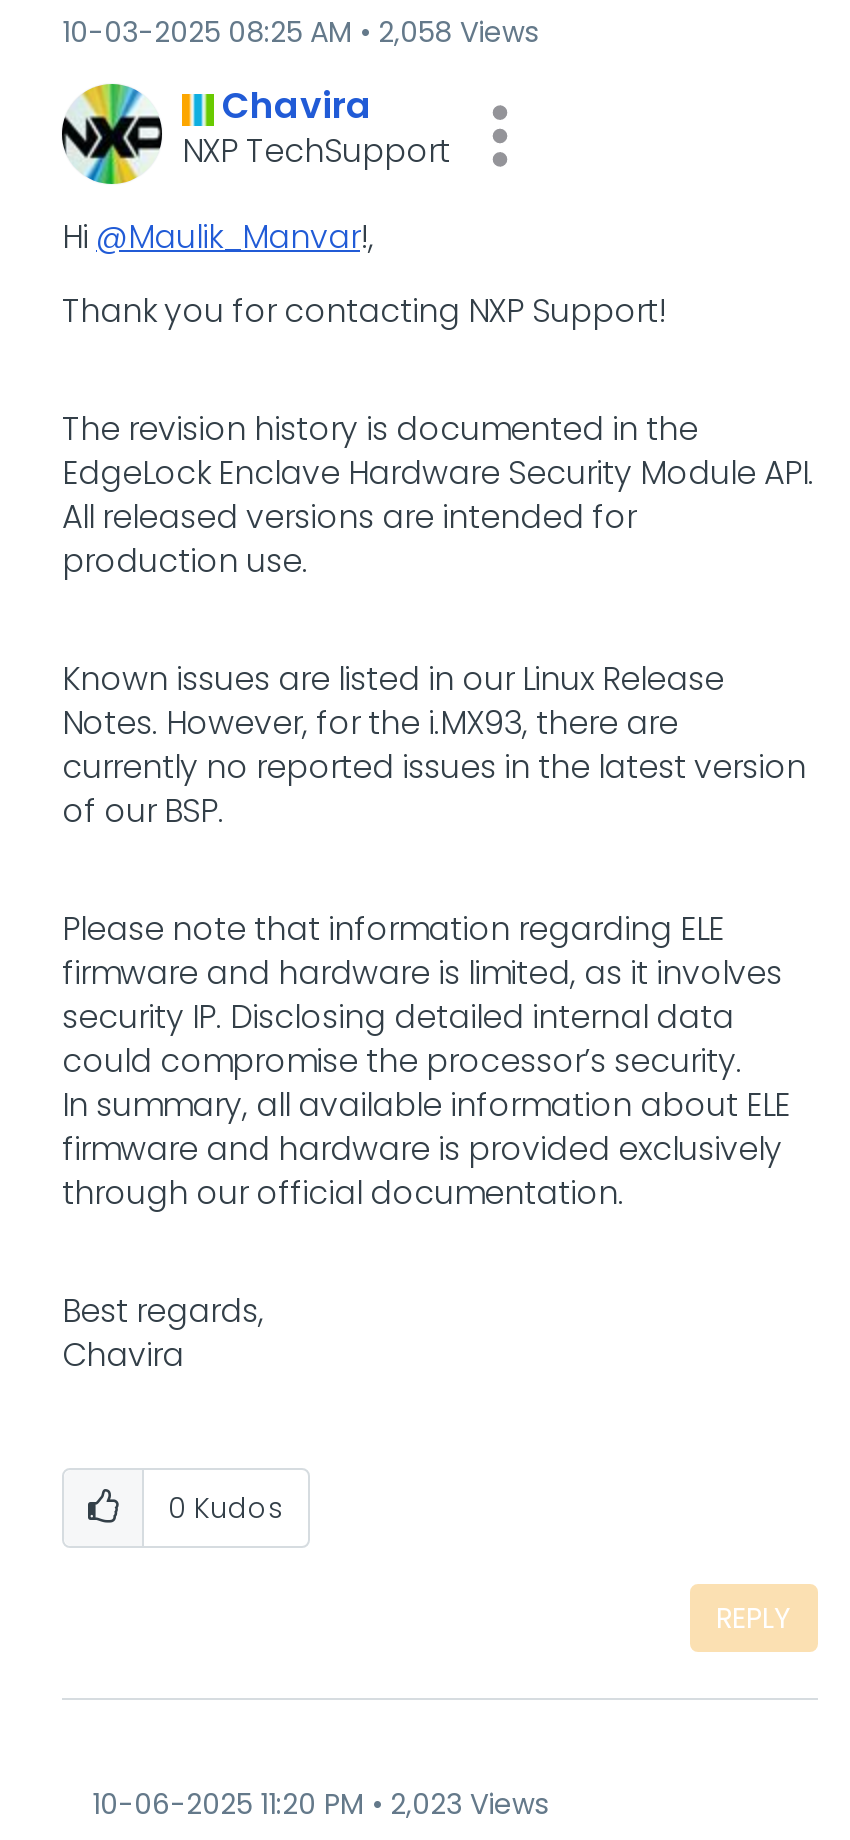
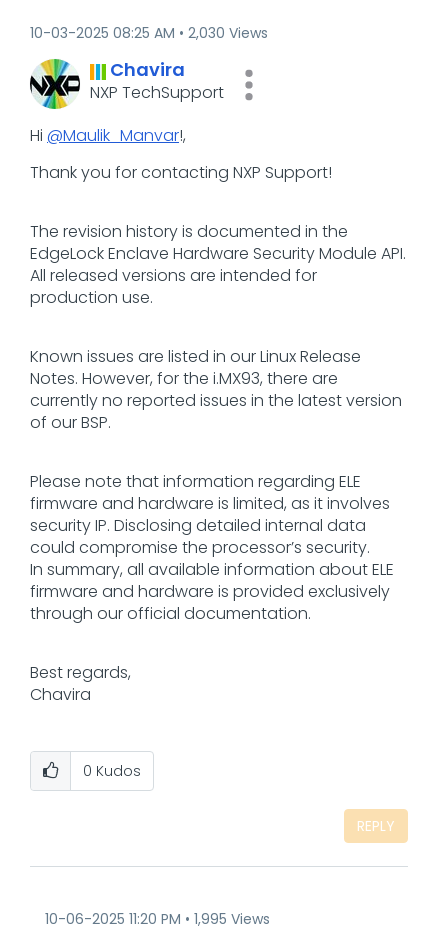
- 10-03-2025 08:25 AM 2,058 Views
+ 10-03-2025 08:25 AM 2,030 Views

- 10-06-2025 11:20 PM 2,023 Views
+ 10-06-2025 11:20 PM 1,995 Views
